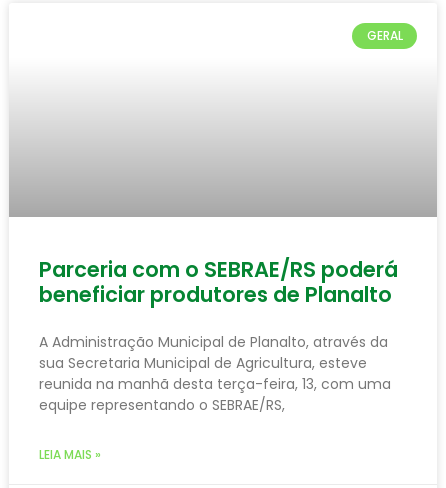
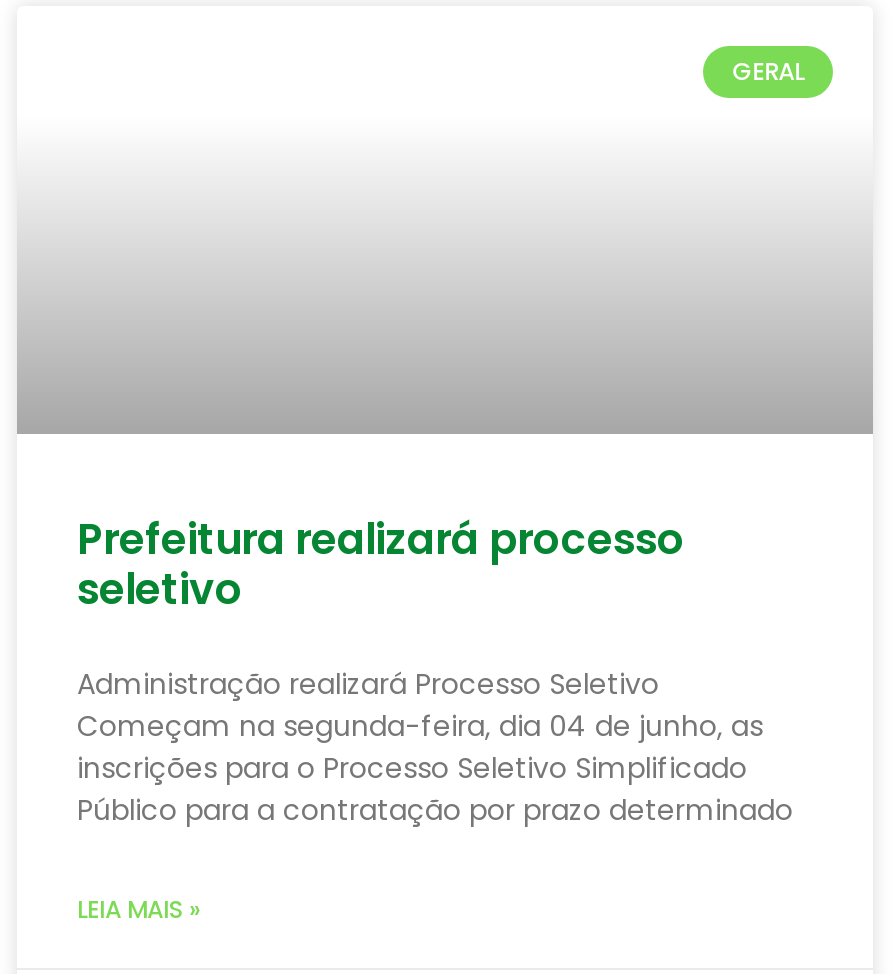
- Parceria com o SEBRAE/RS poderá
- beneficiar produtores de Planalto
+ Prefeitura realizará processo
+ seletivo

- A Administração Municipal de Planalto, através da
- sua Secretaria Municipal de Agricultura, esteve
- reunida na manhã desta terça-feira, 13, com uma
- equipe representando o SEBRAE/RS,
+ Administração realizará Processo Seletivo
+ Começam na segunda-feira, dia 04 de junho, as
+ inscrições para o Processo Seletivo Simplificado
+ Público para a contratação por prazo determinado
